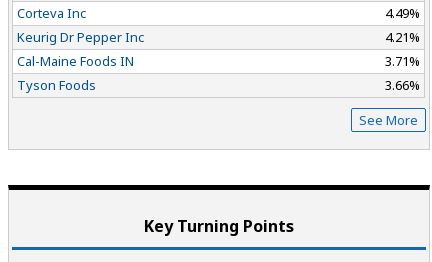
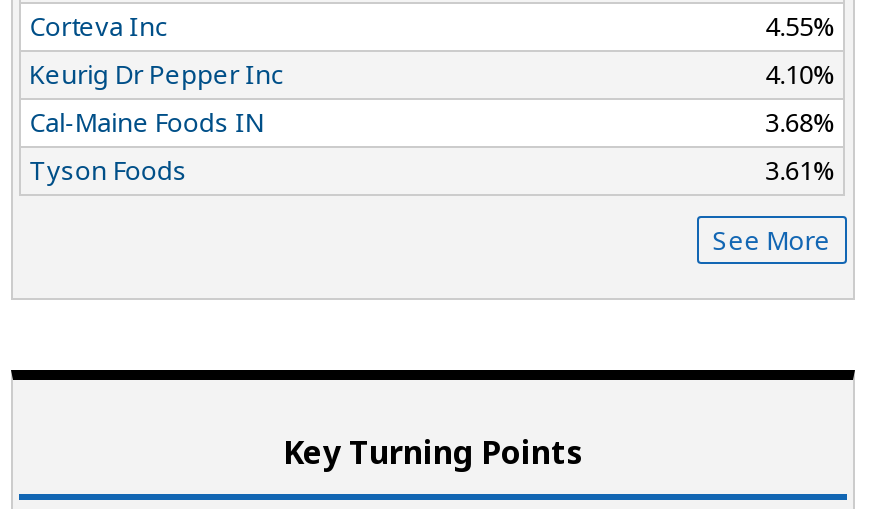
- 4.49%
+ 4.55%

- 4.21%
+ 4.10%

- 3.71%
+ 3.68%

- 3.66%
+ 3.61%
